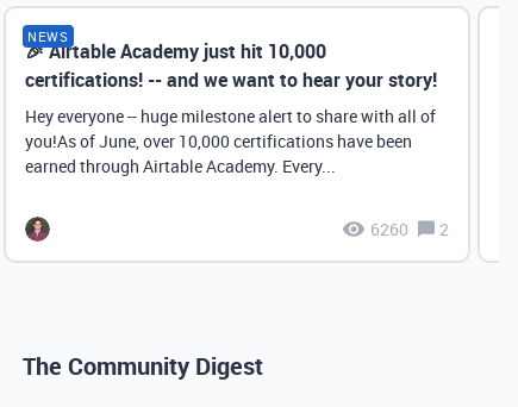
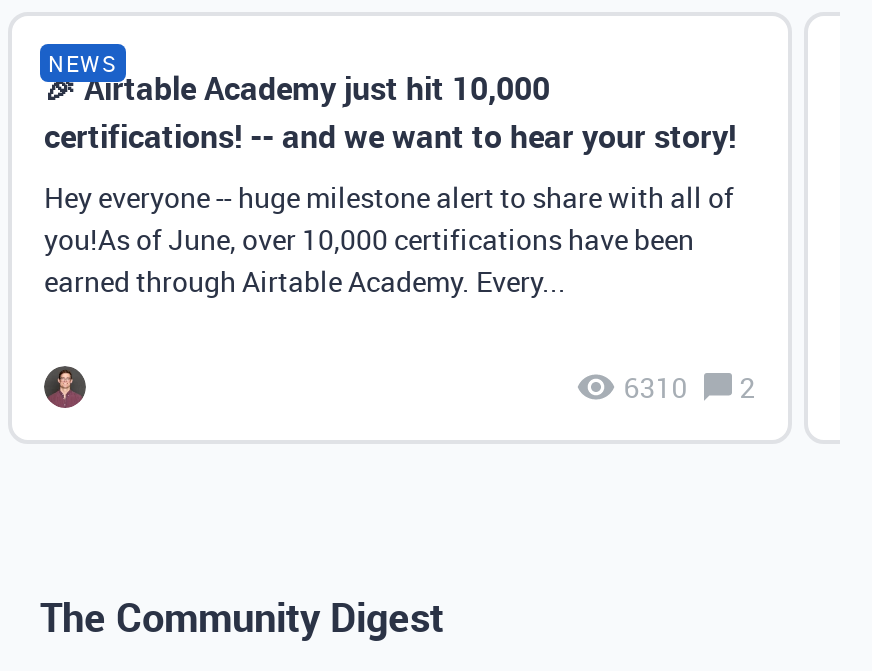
- 6260 2
+ 6310 2
